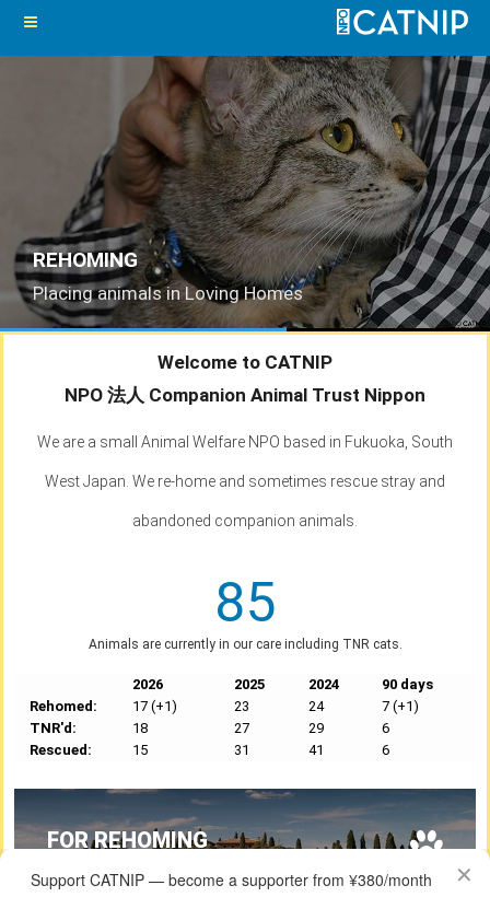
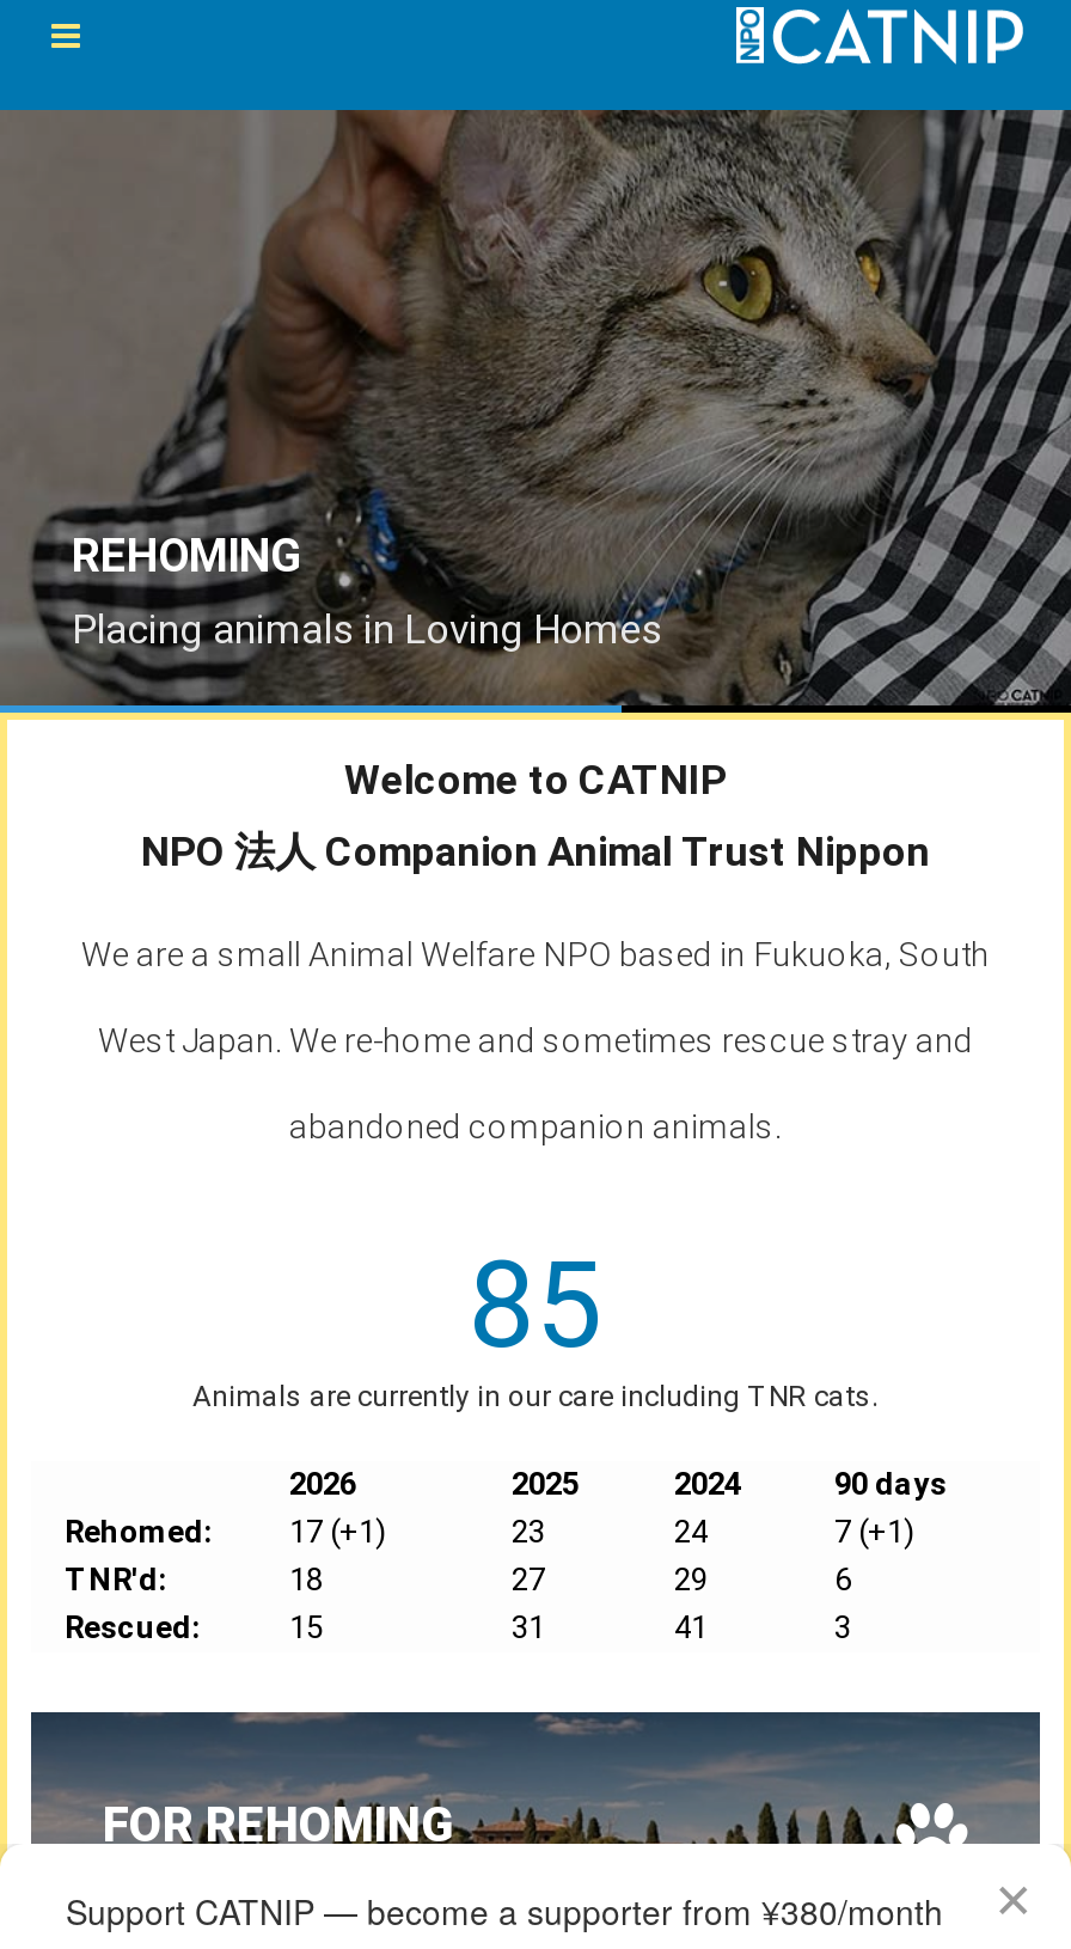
- 6
+ 3
